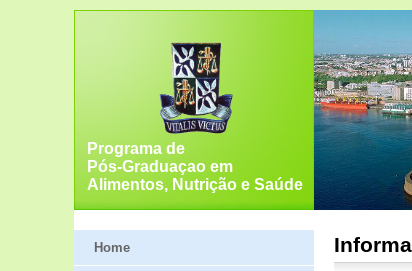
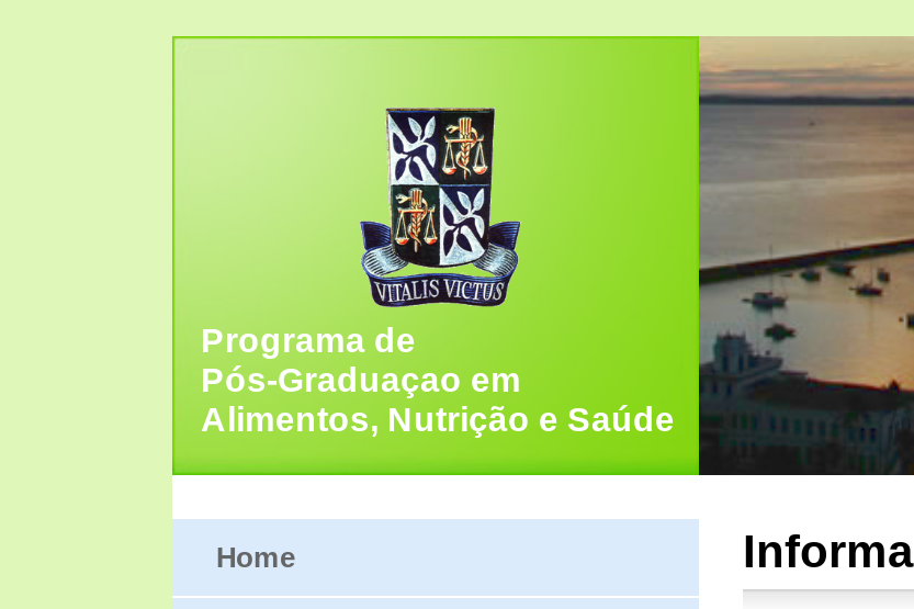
- [image]
+ [image]
